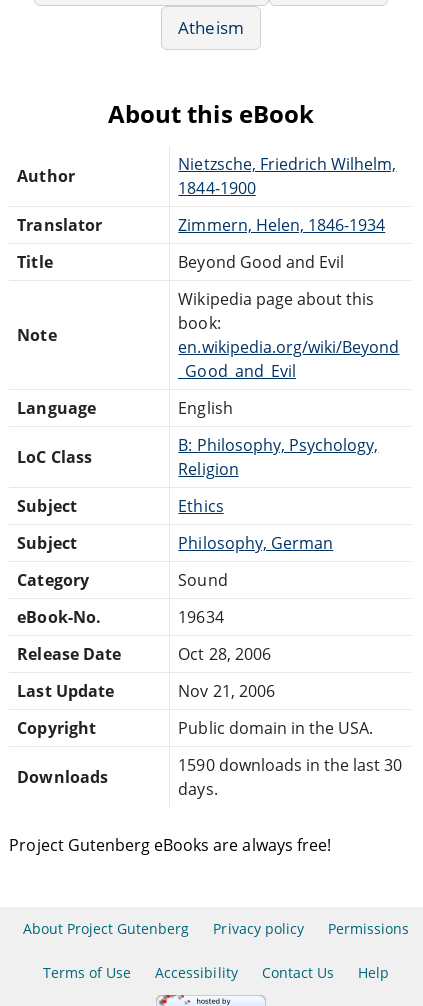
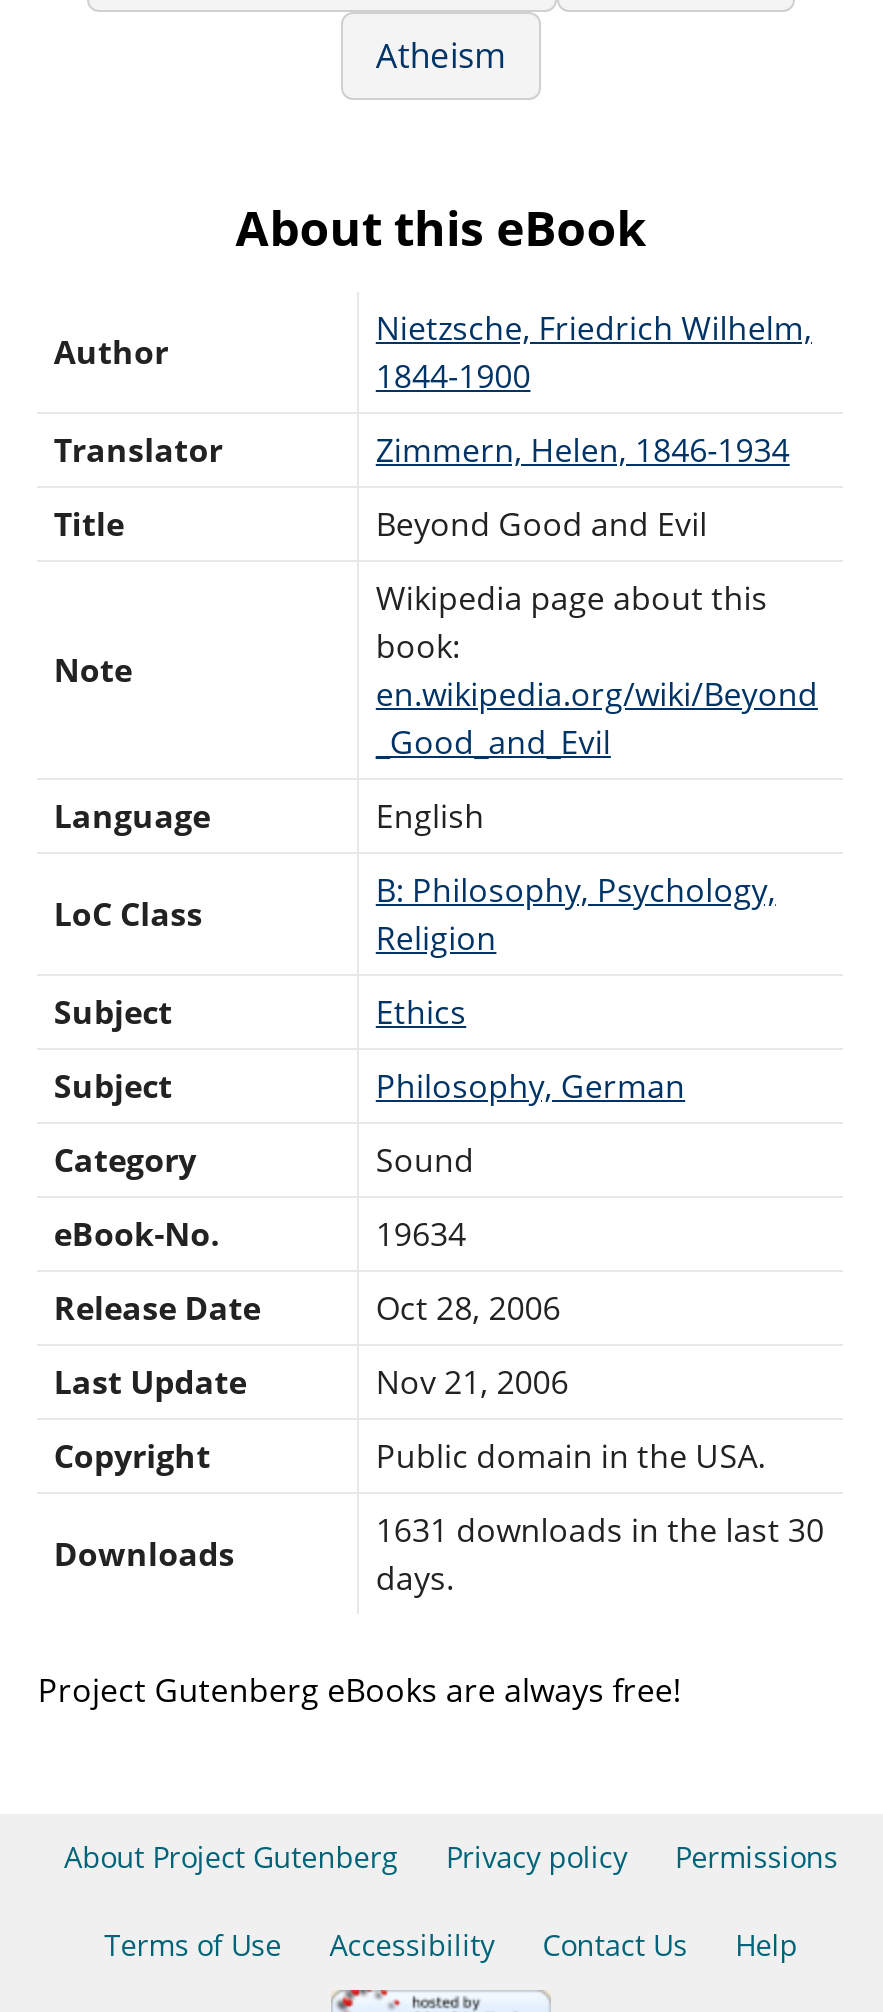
- 1590 downloads in the last 30
+ 1631 downloads in the last 30
